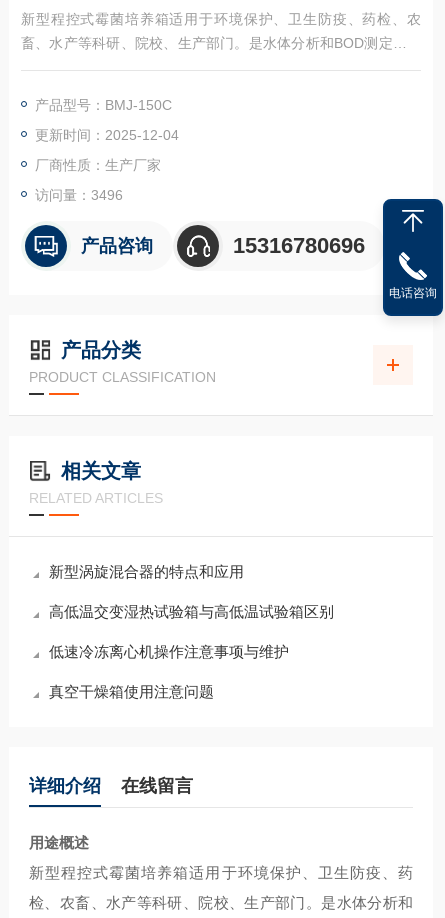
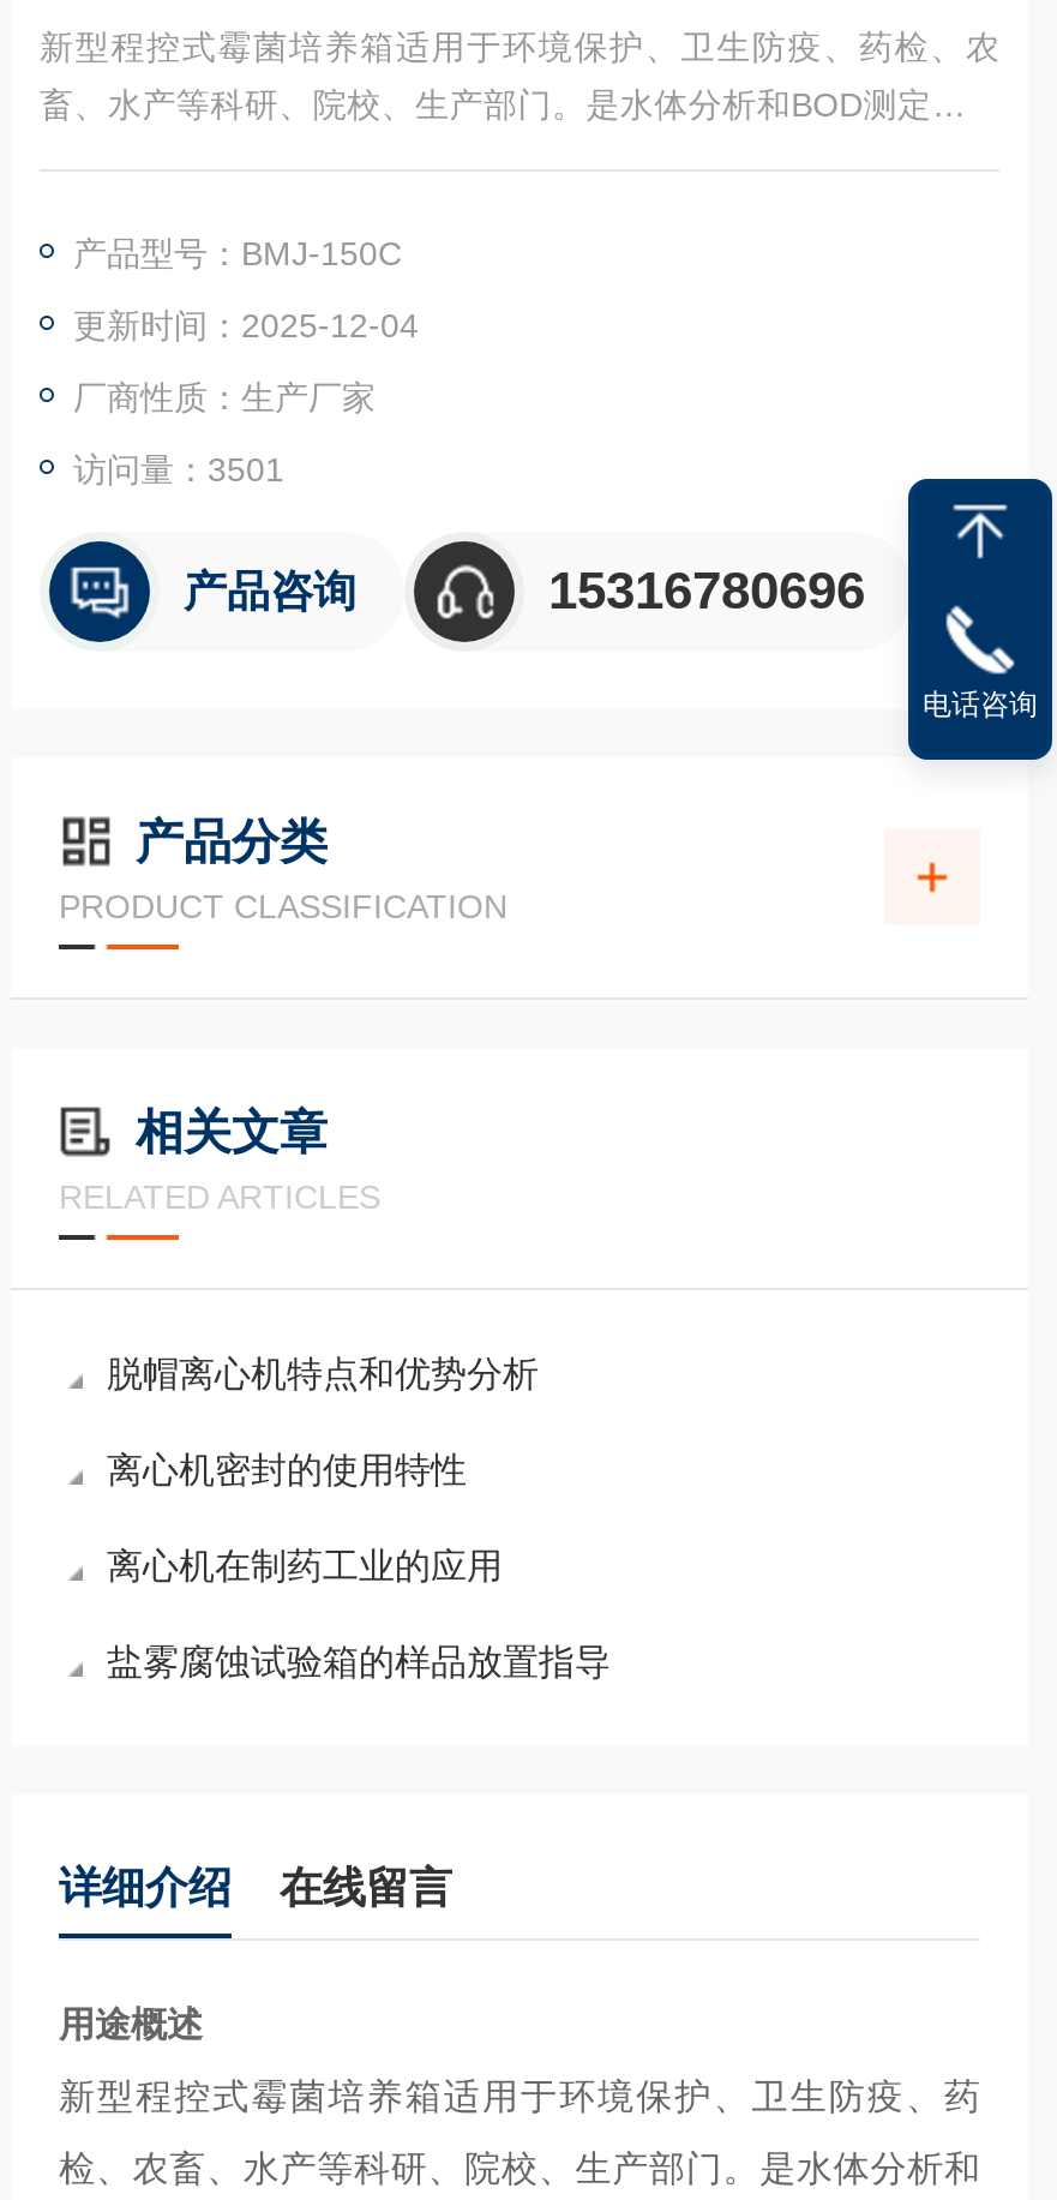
- 访问量：3496
+ 访问量：3501

- 新型涡旋混合器的特点和应用
+ 脱帽离心机特点和优势分析

- 高低温交变湿热试验箱与高低温试验箱区别
+ 离心机密封的使用特性

- 低速冷冻离心机操作注意事项与维护
+ 离心机在制药工业的应用

- 真空干燥箱使用注意问题
+ 盐雾腐蚀试验箱的样品放置指导
